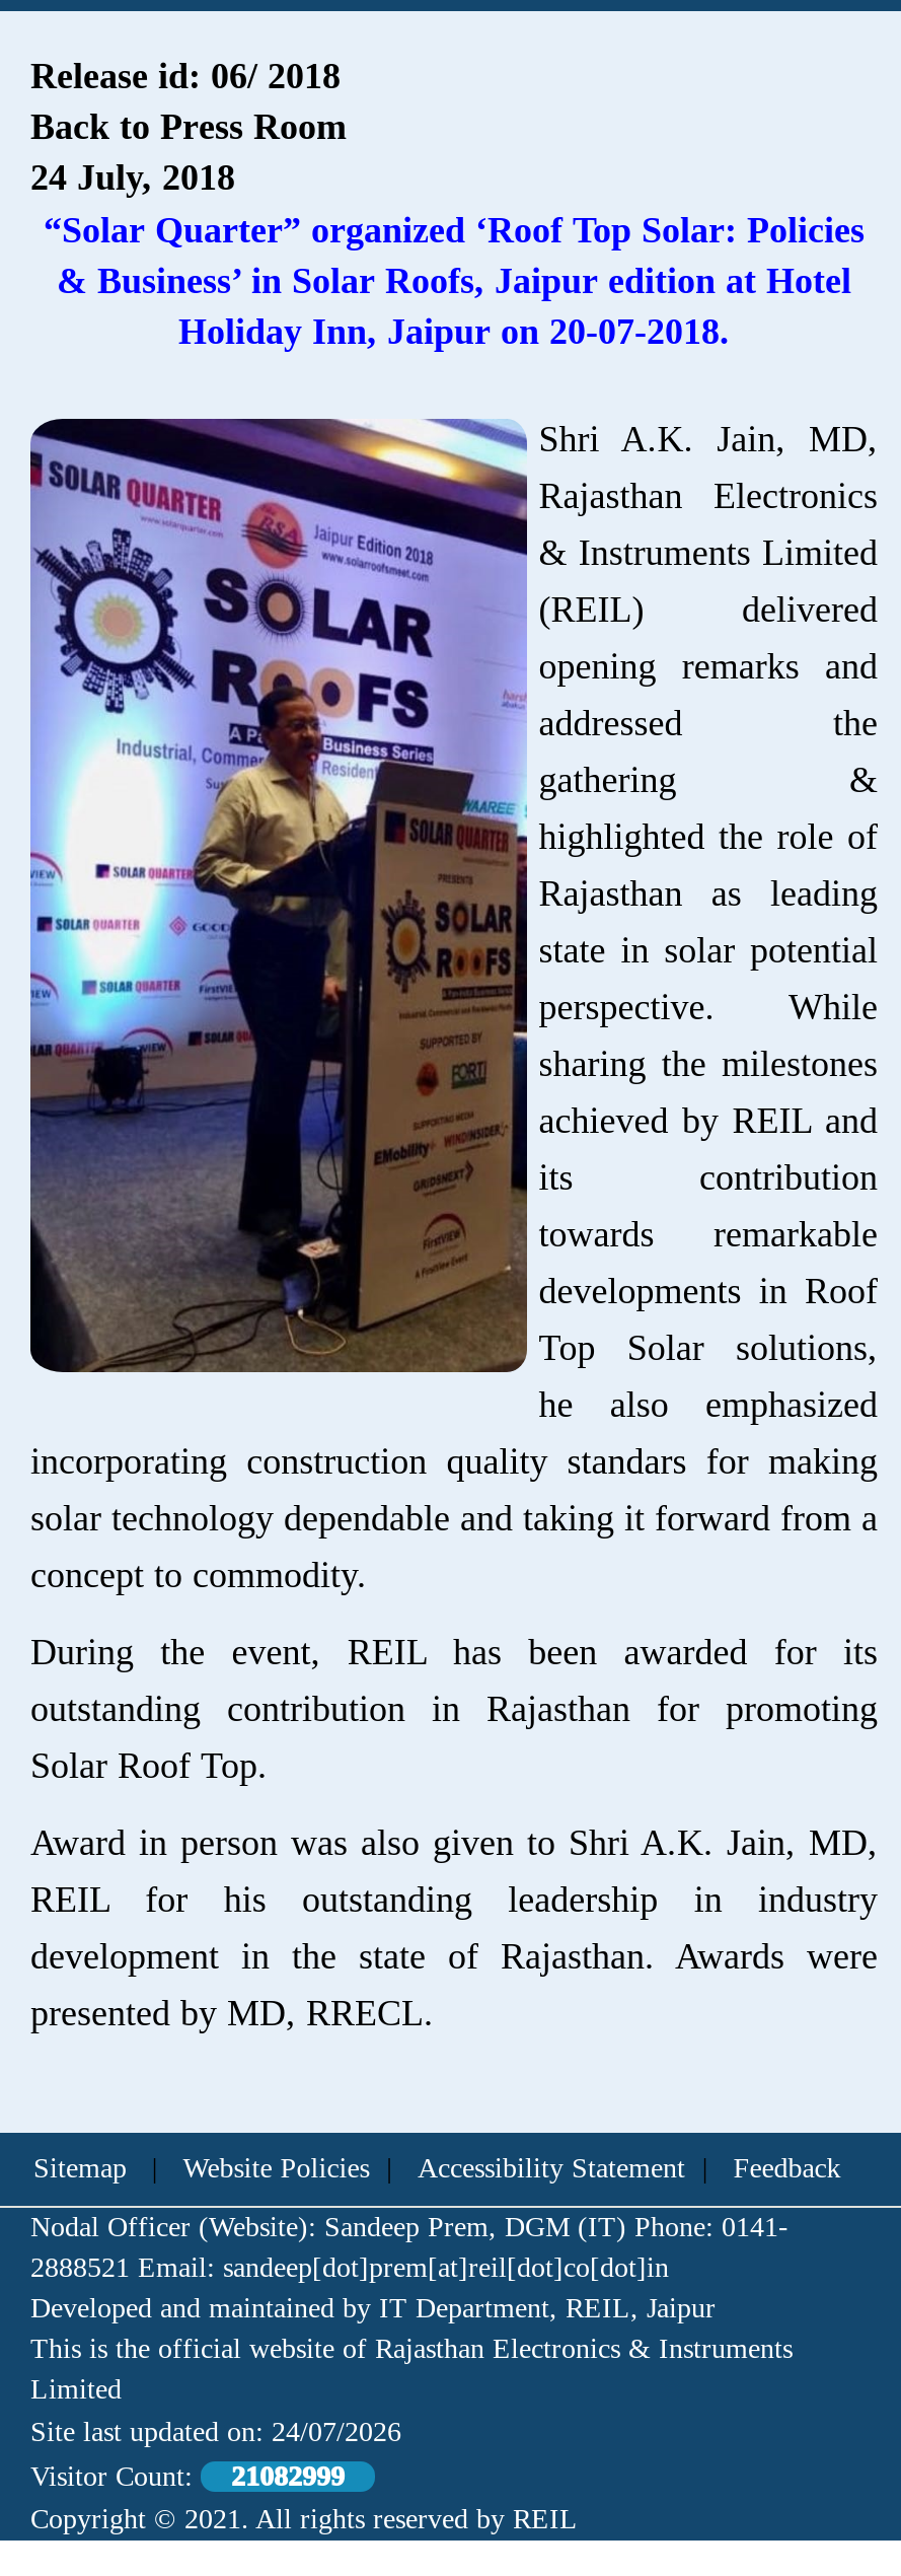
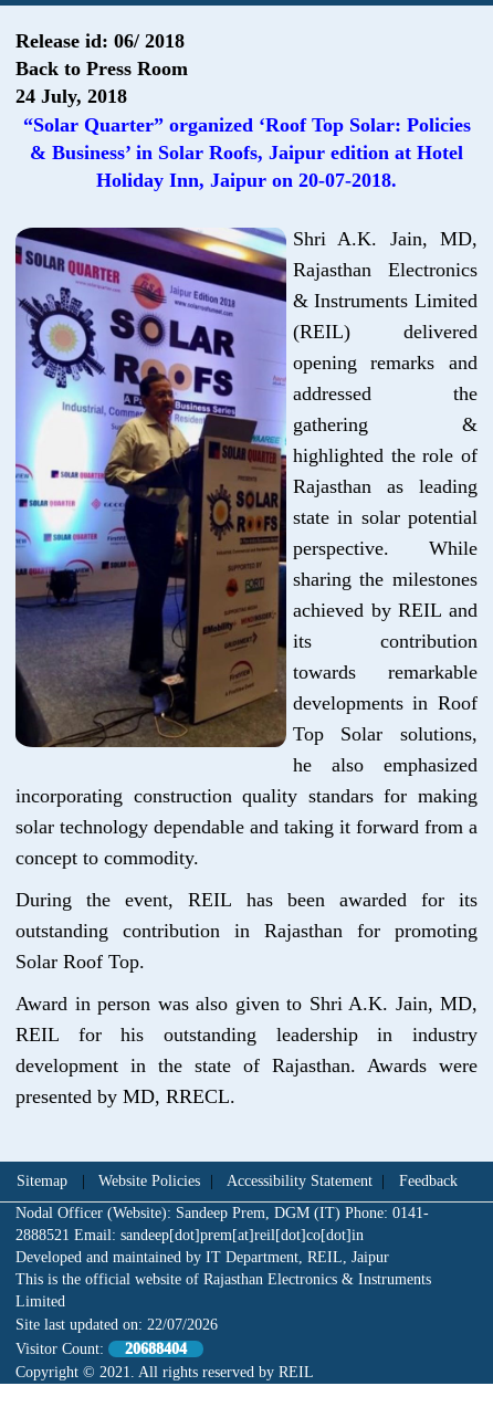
- Site last updated on: 24/07/2026
+ Site last updated on: 22/07/2026

- Visitor Count: 21082999
+ Visitor Count: 20688404
